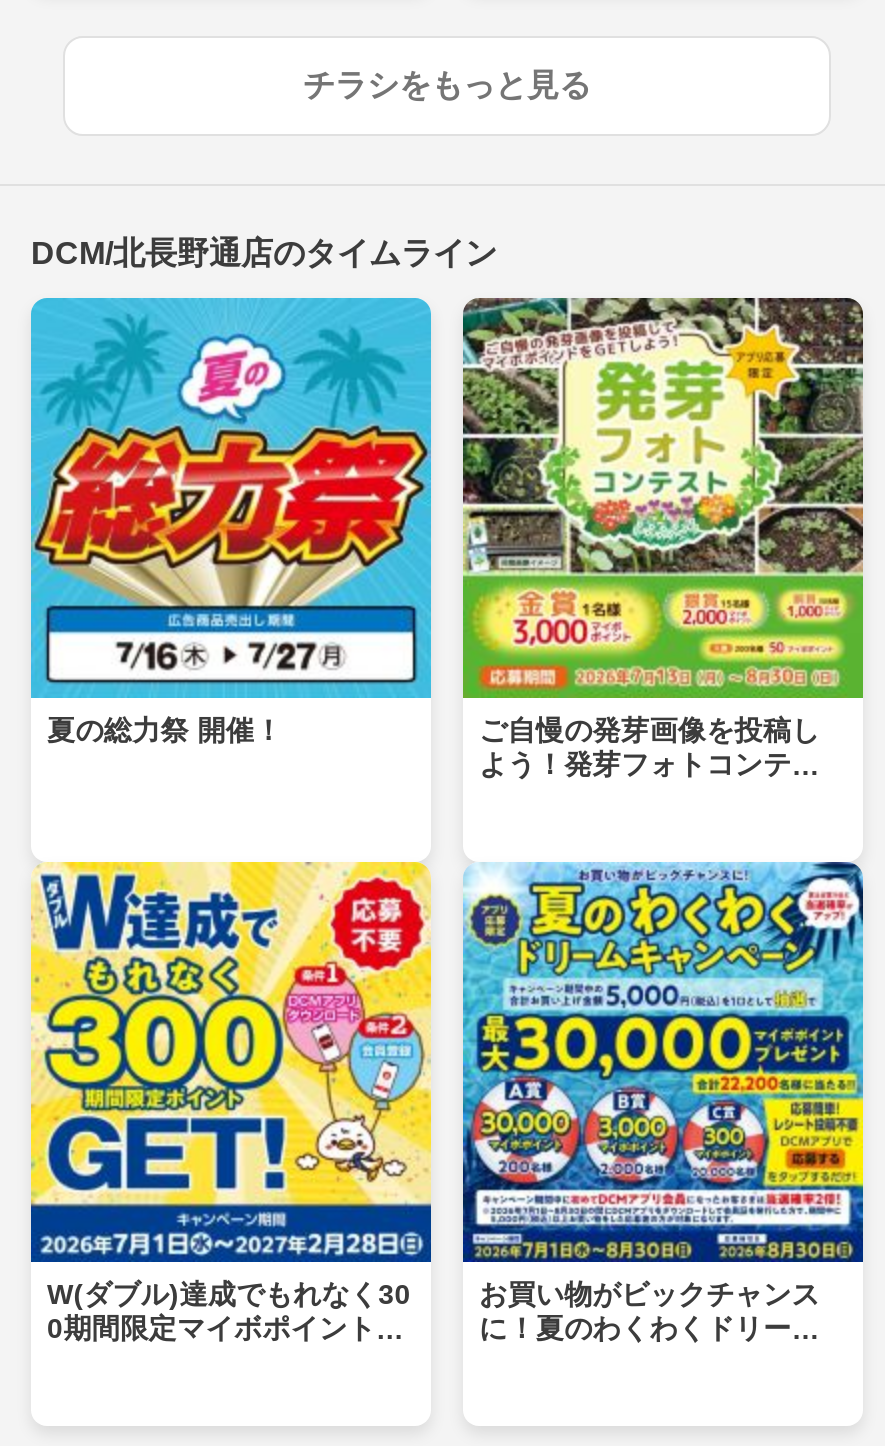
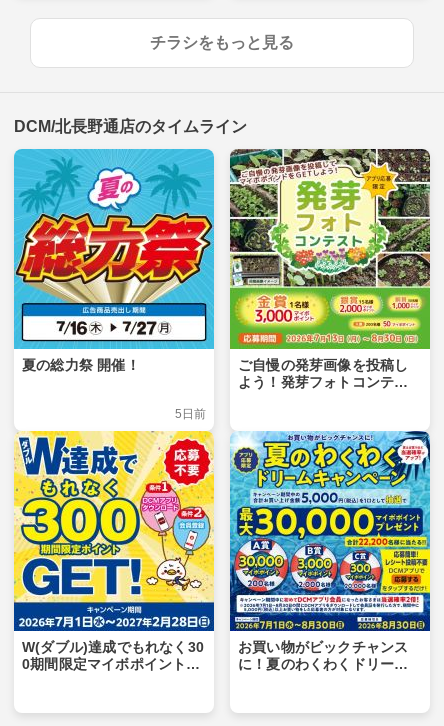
+ 5日前
